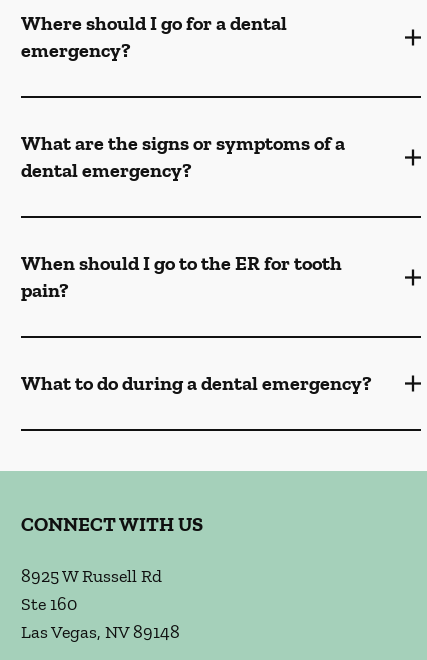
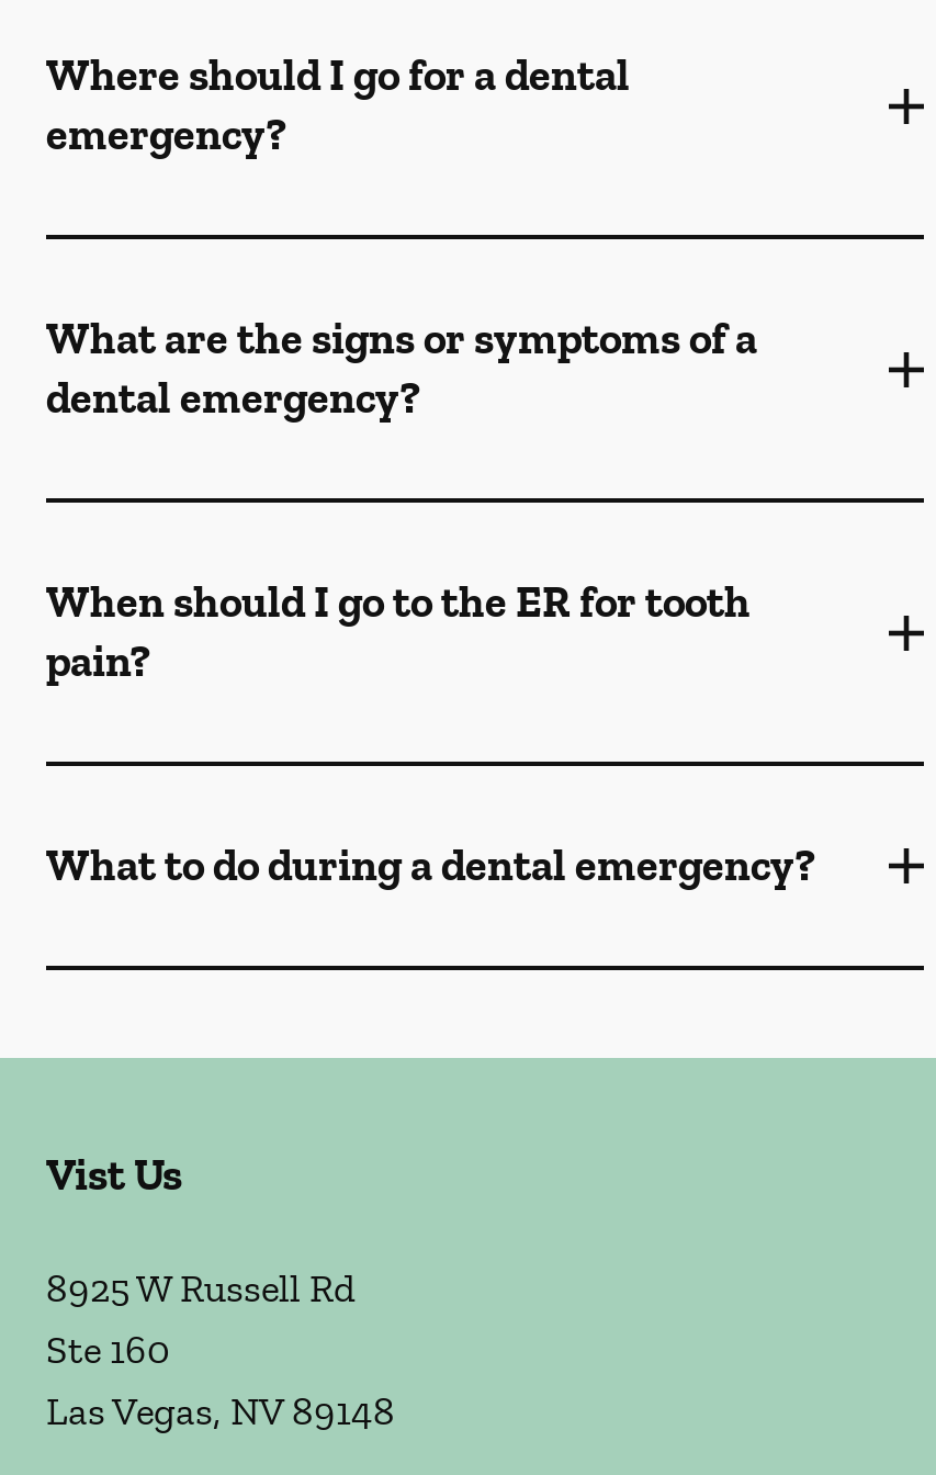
- CONNECT WITH US
+ Vist Us
